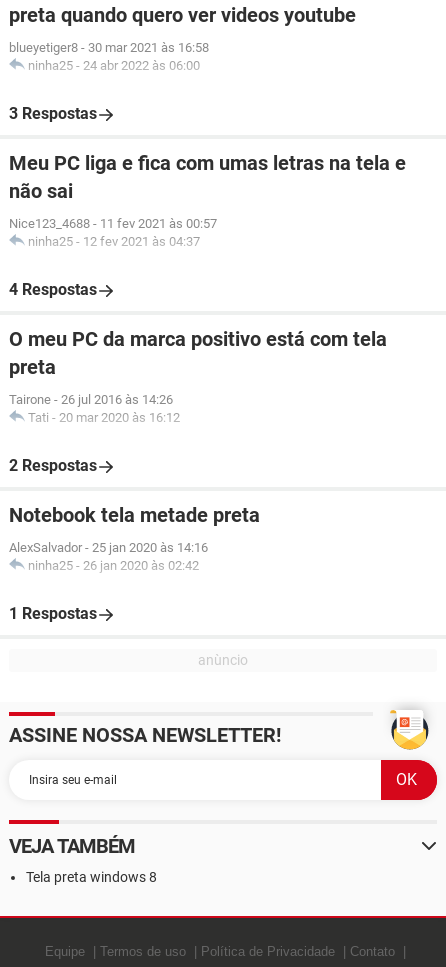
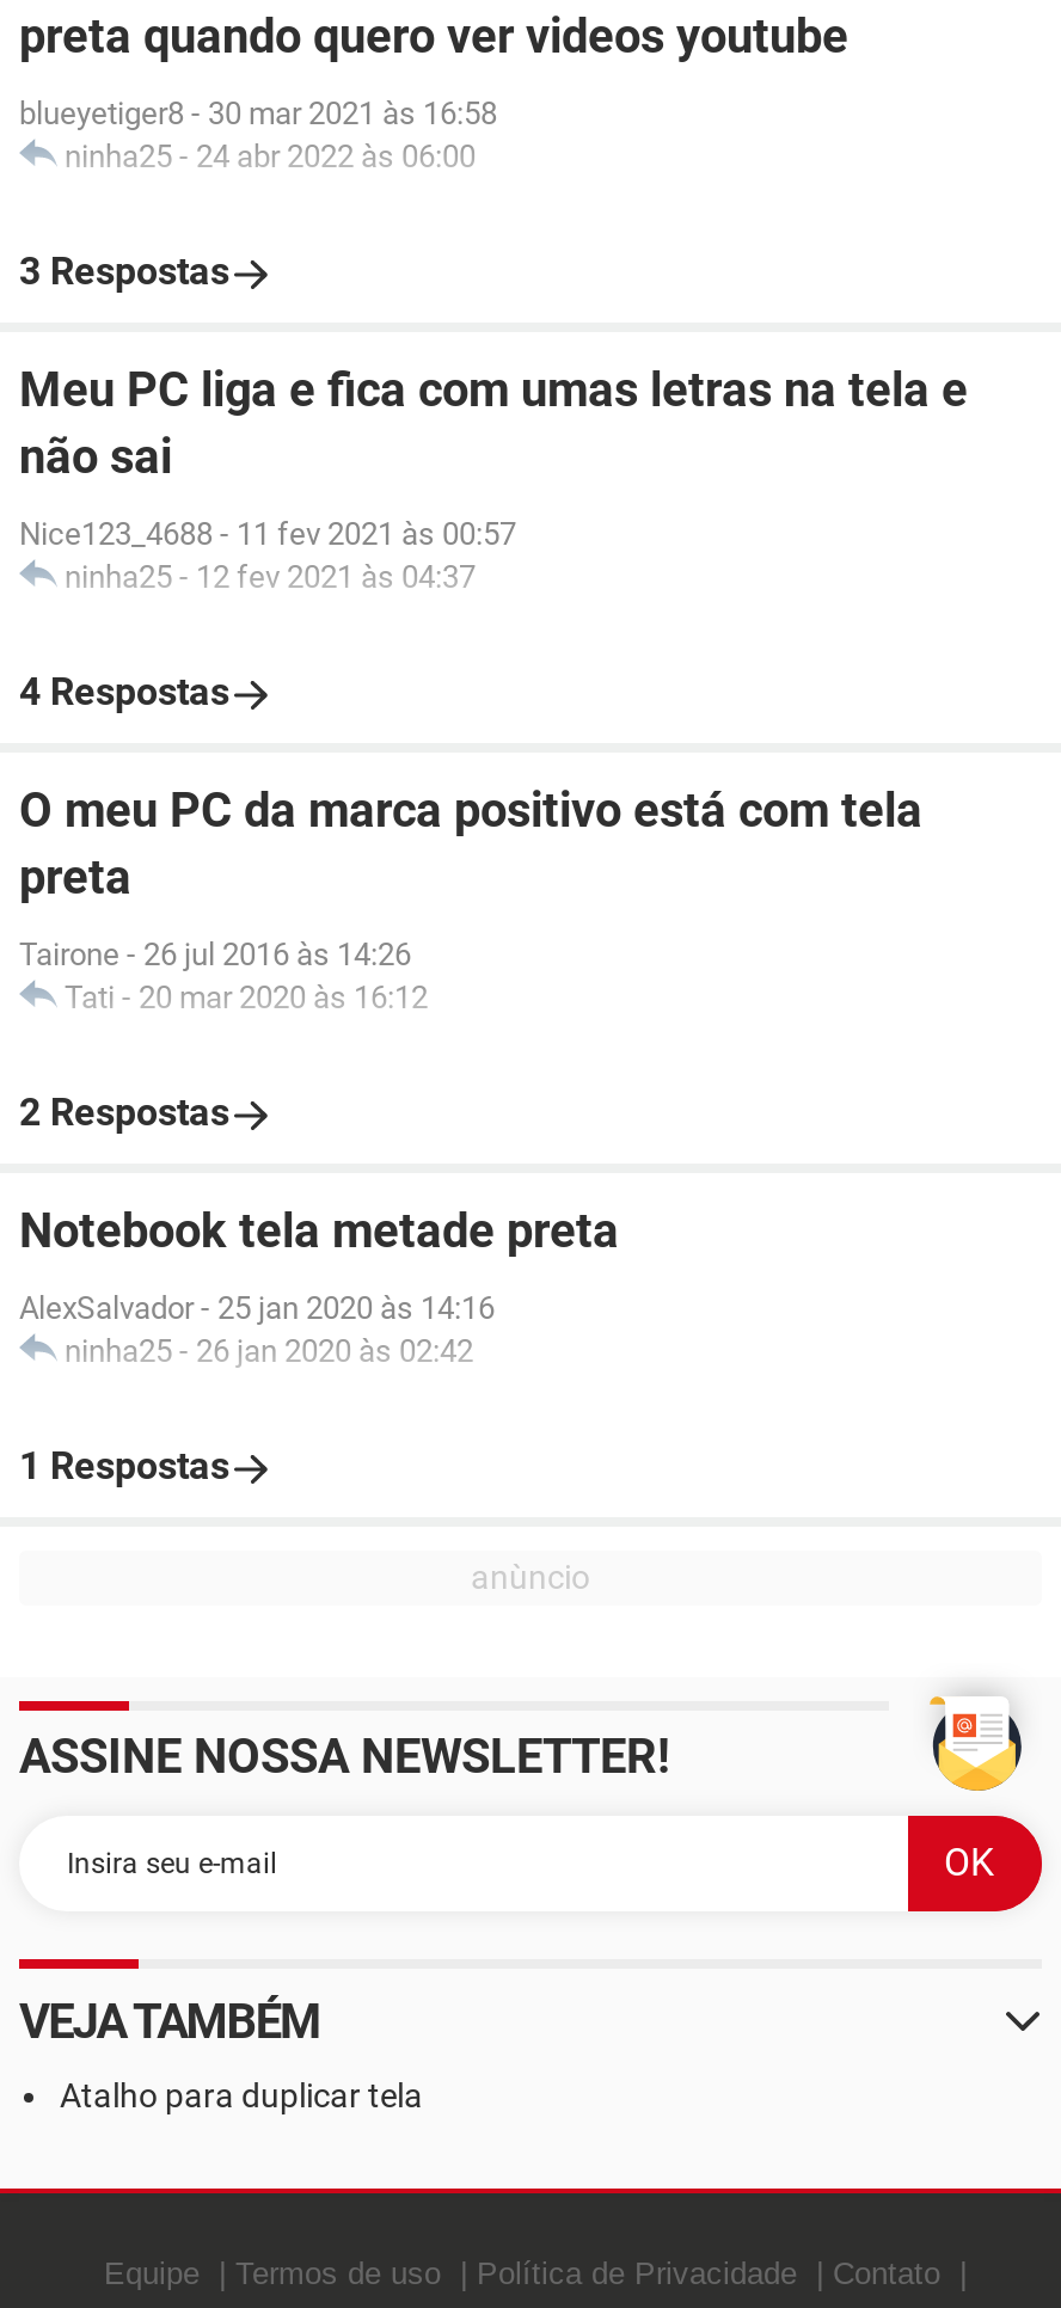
- Tela preta windows 8
+ Atalho para duplicar tela
